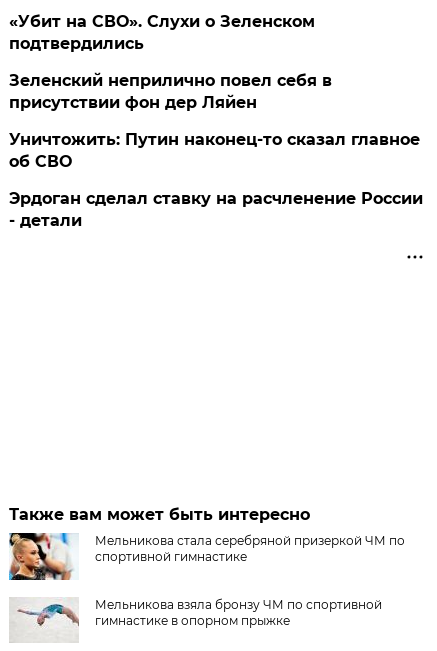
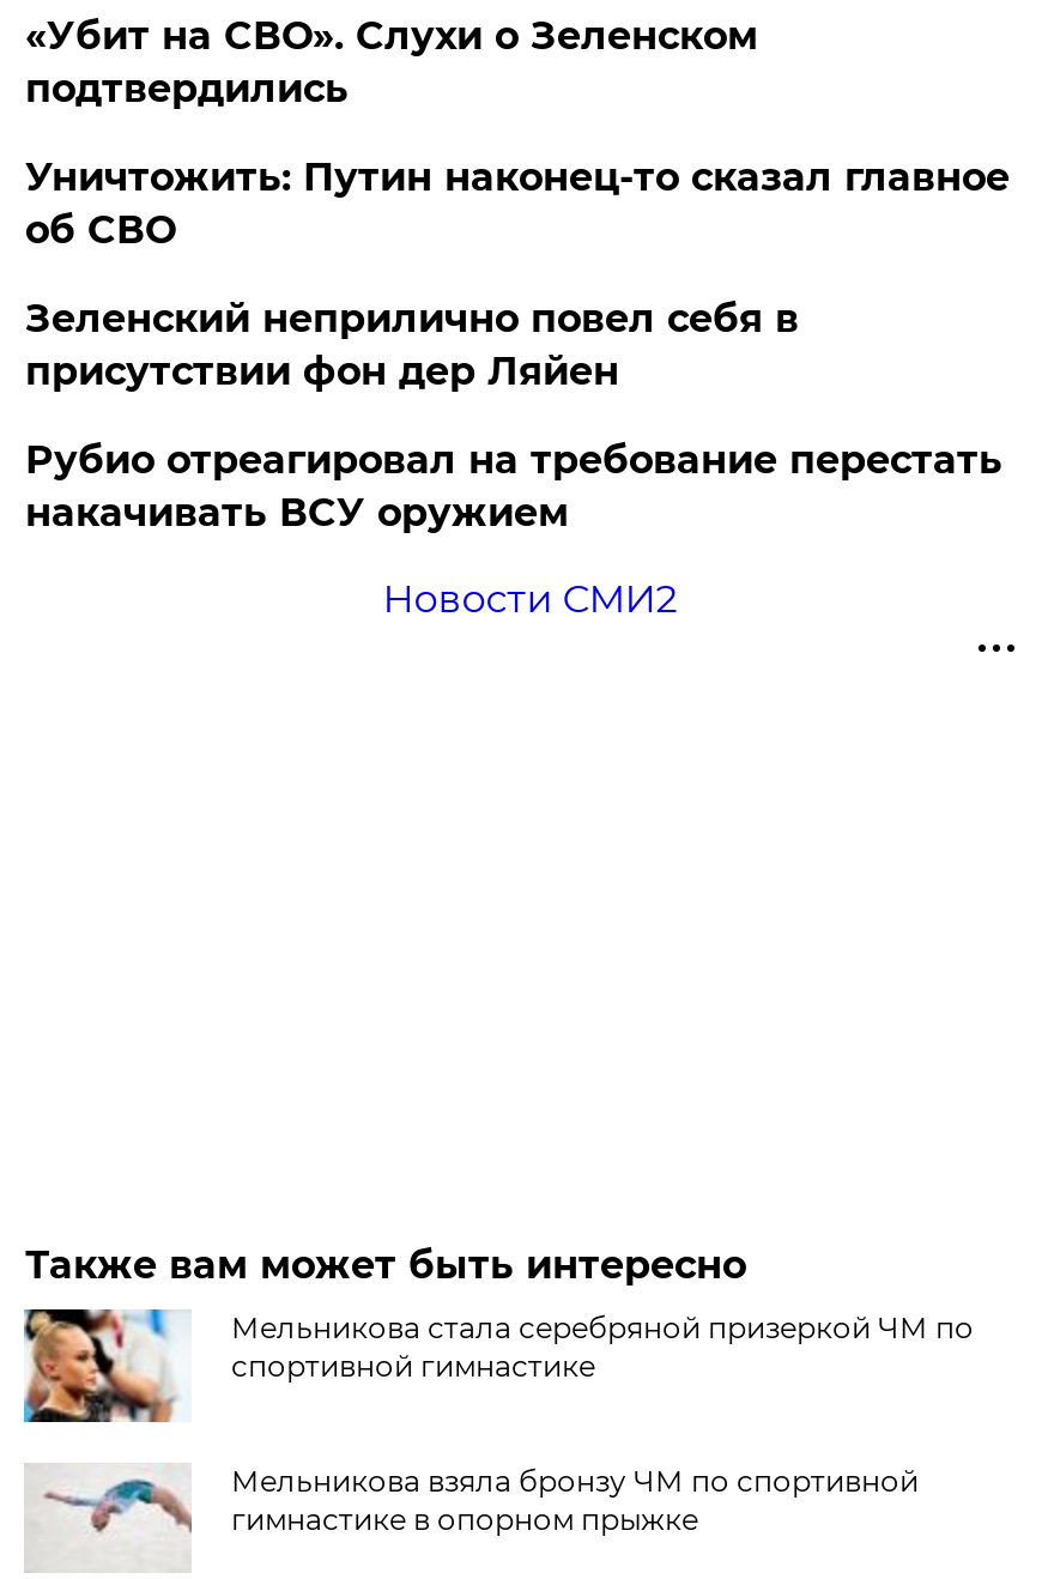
moved down: Зеленский неприлично повел cебя в | присутствии фон дер Ляйен

+ Рубио отреагировал на требование перестать
+ накачивать ВСУ оружием

moved up: Уничтожить: Путин наконец-то сказал главное | об СВО

- Эрдоган сделал ставку на расчленение России
- - детали
+ Новости СМИ2
